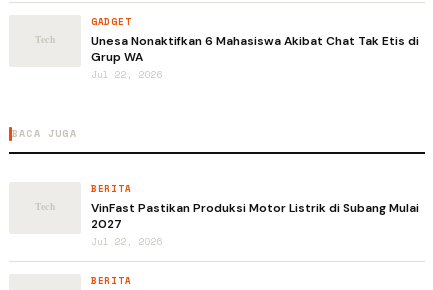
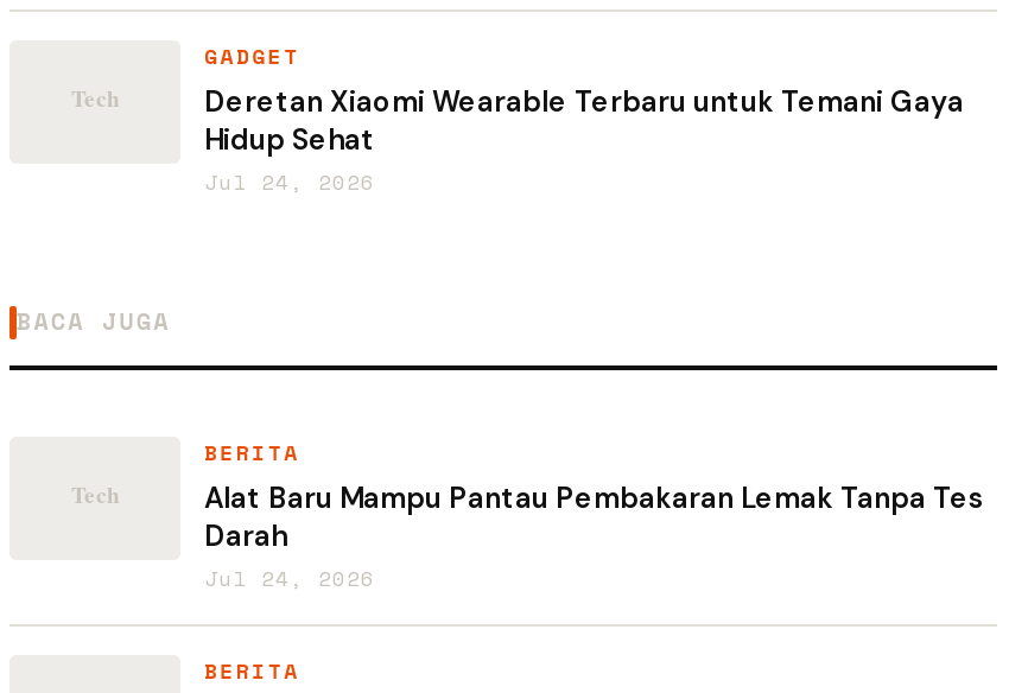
- Unesa Nonaktifkan 6 Mahasiswa Akibat Chat Tak Etis di
- Grup WA
- Jul 22, 2026
+ Deretan Xiaomi Wearable Terbaru untuk Temani Gaya
+ Hidup Sehat
+ Jul 24, 2026

- VinFast Pastikan Produksi Motor Listrik di Subang Mulai
- 2027
- Jul 22, 2026
+ Alat Baru Mampu Pantau Pembakaran Lemak Tanpa Tes
+ Darah
+ Jul 24, 2026
